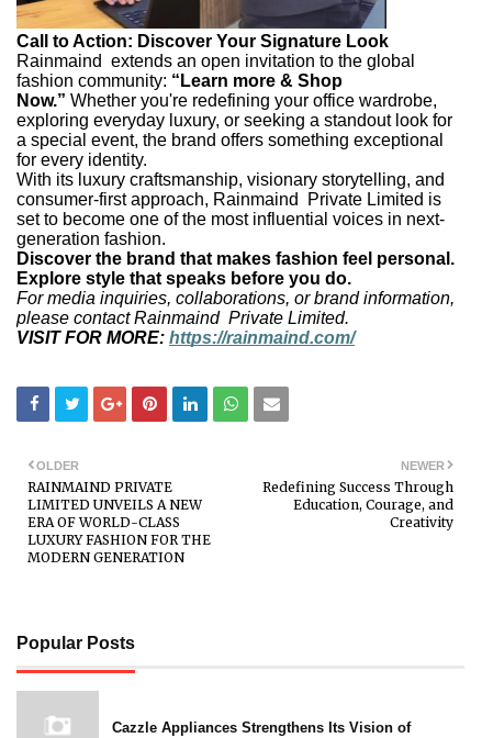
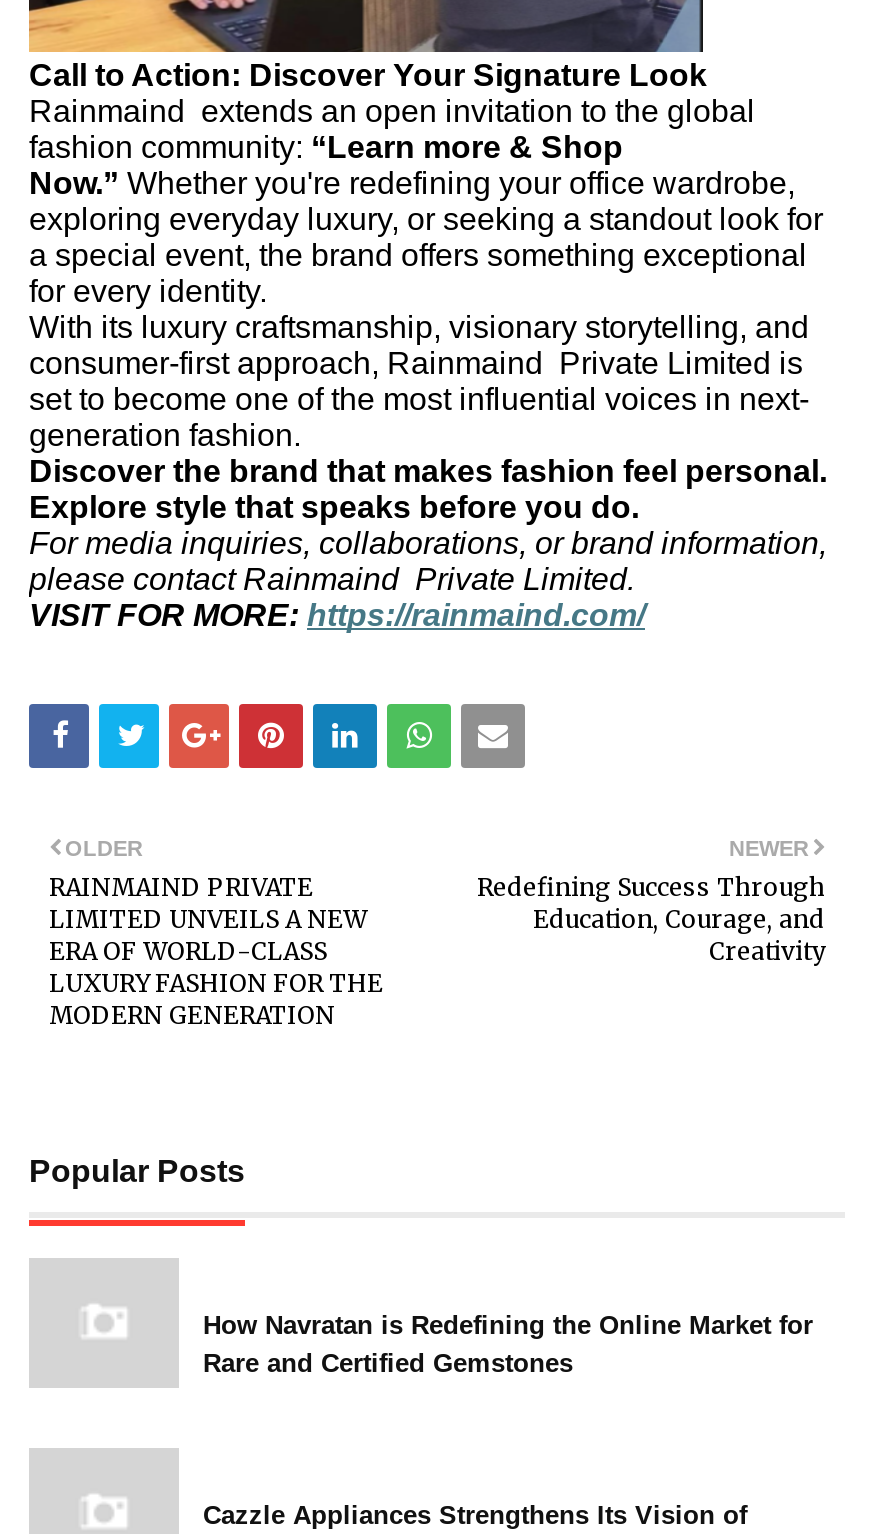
+ How Navratan is Redefining the Online Market for
+ Rare and Certified Gemstones
